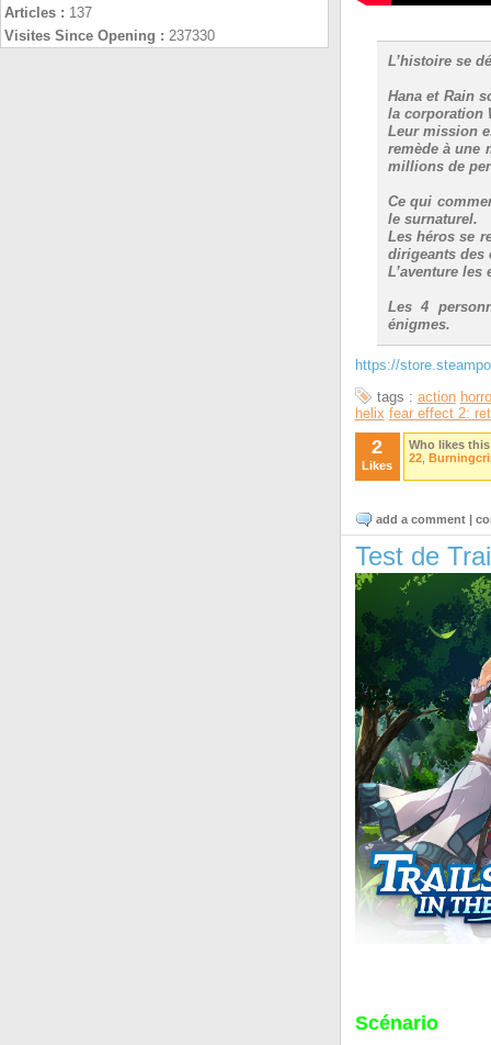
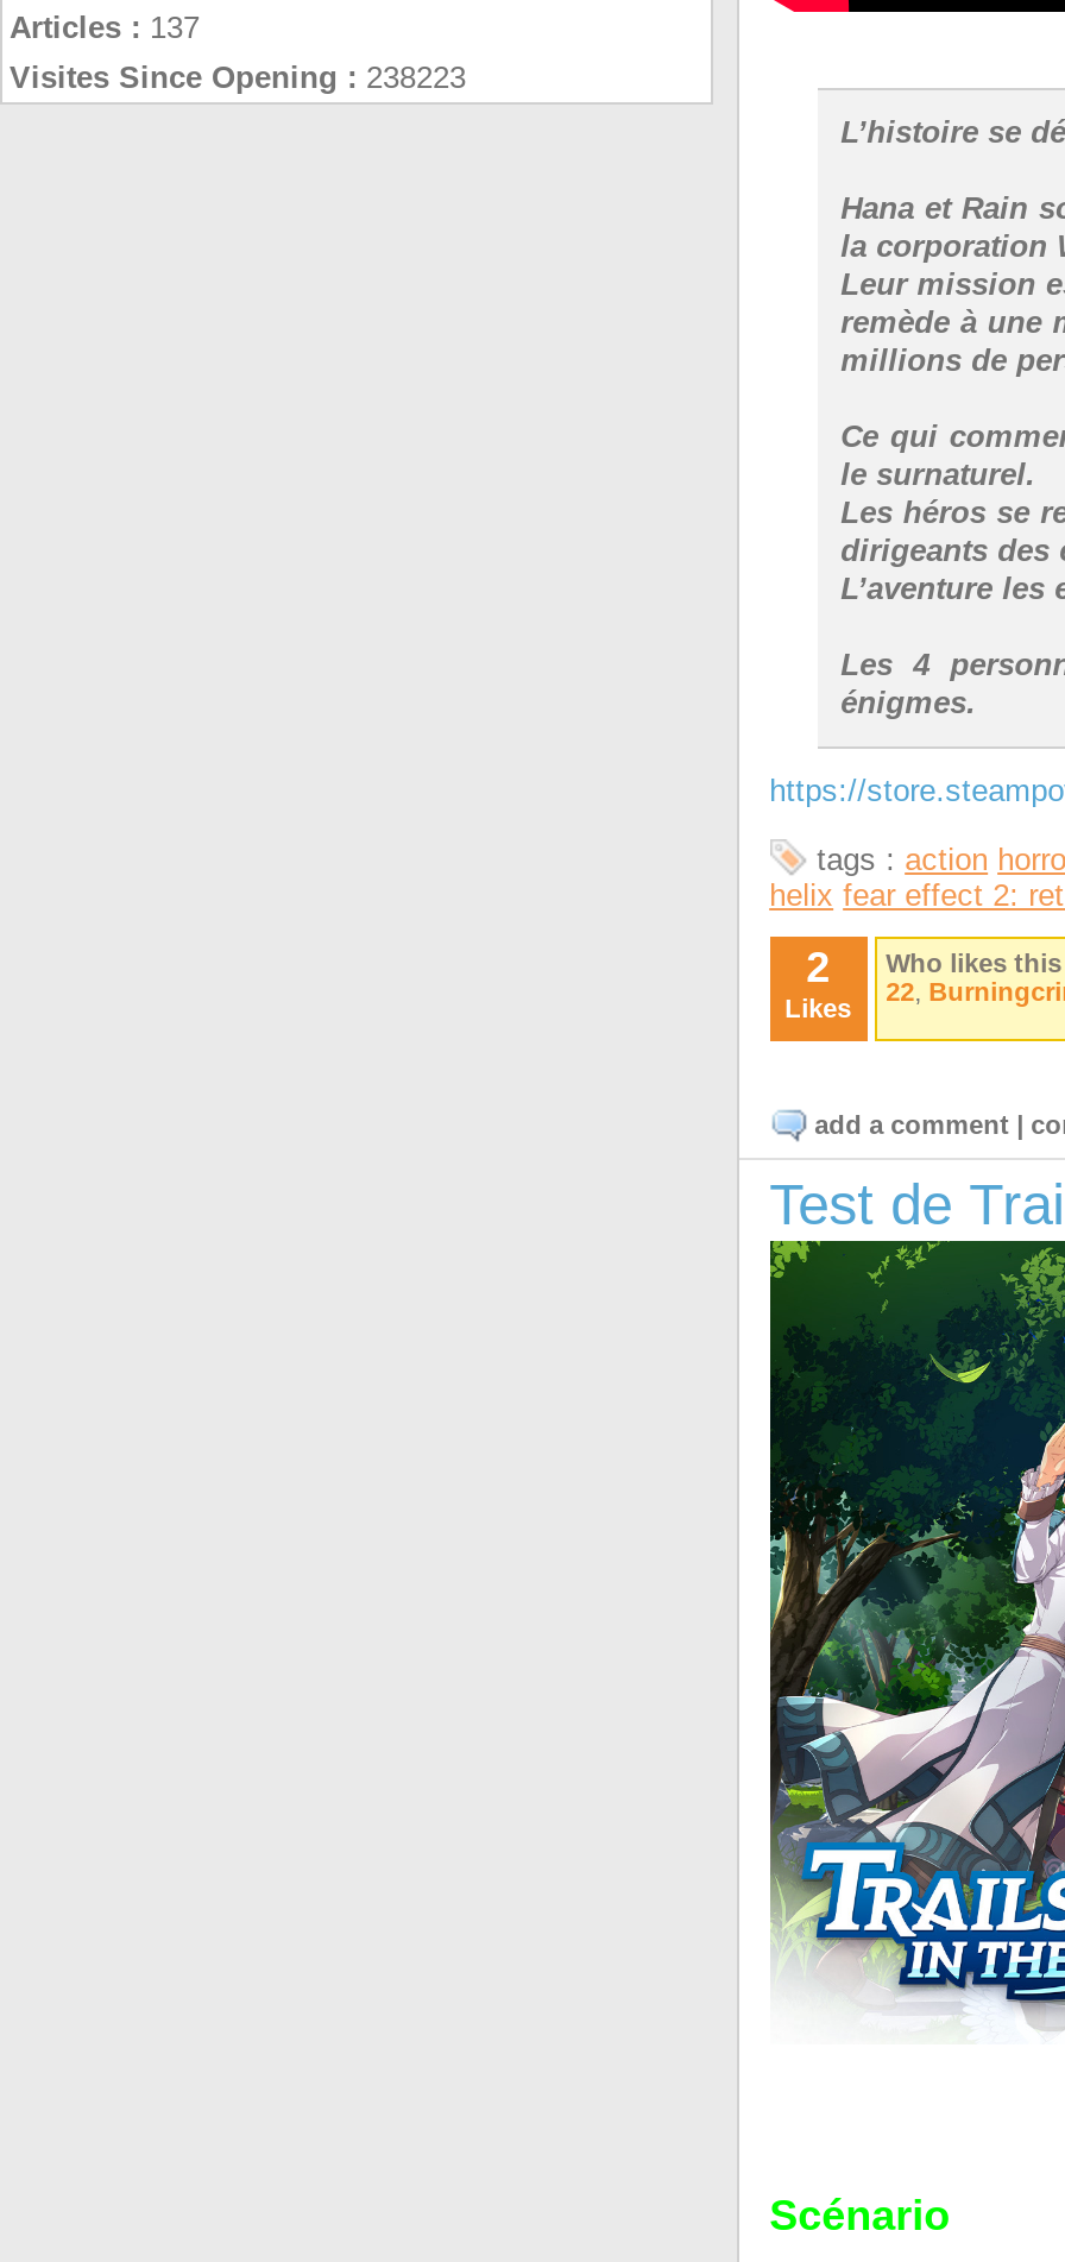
- Visites Since Opening : 237330
+ Visites Since Opening : 238223
